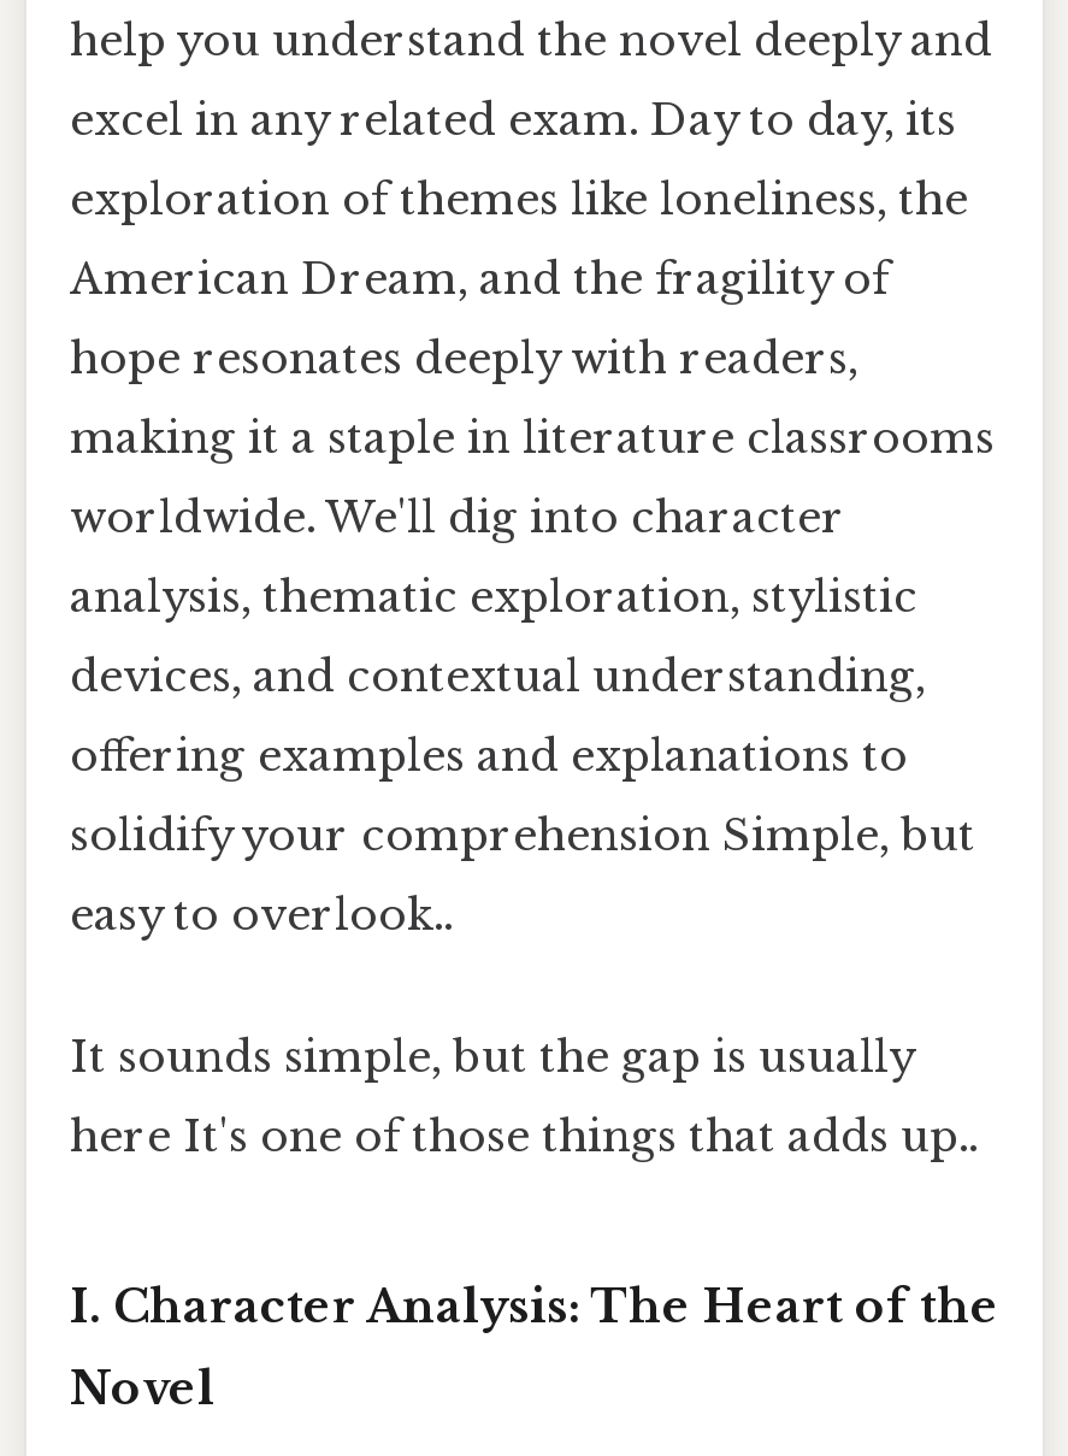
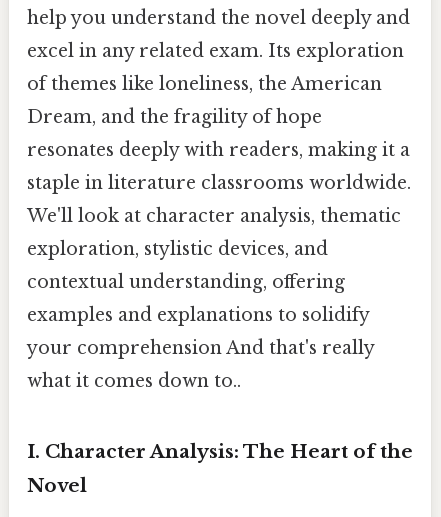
- excel in any related exam. Day to day, its
- exploration of themes like loneliness, the
- American Dream, and the fragility of
- hope resonates deeply with readers,
- making it a staple in literature classrooms
- worldwide. We'll dig into character
- analysis, thematic exploration, stylistic
- devices, and contextual understanding,
- offering examples and explanations to
- solidify your comprehension Simple, but
- easy to overlook..
- It sounds simple, but the gap is usually
- here It's one of those things that adds up..
+ excel in any related exam. Its exploration
+ of themes like loneliness, the American
+ Dream, and the fragility of hope
+ resonates deeply with readers, making it a
+ staple in literature classrooms worldwide.
+ We'll look at character analysis, thematic
+ exploration, stylistic devices, and
+ contextual understanding, offering
+ examples and explanations to solidify
+ your comprehension And that's really
+ what it comes down to..
